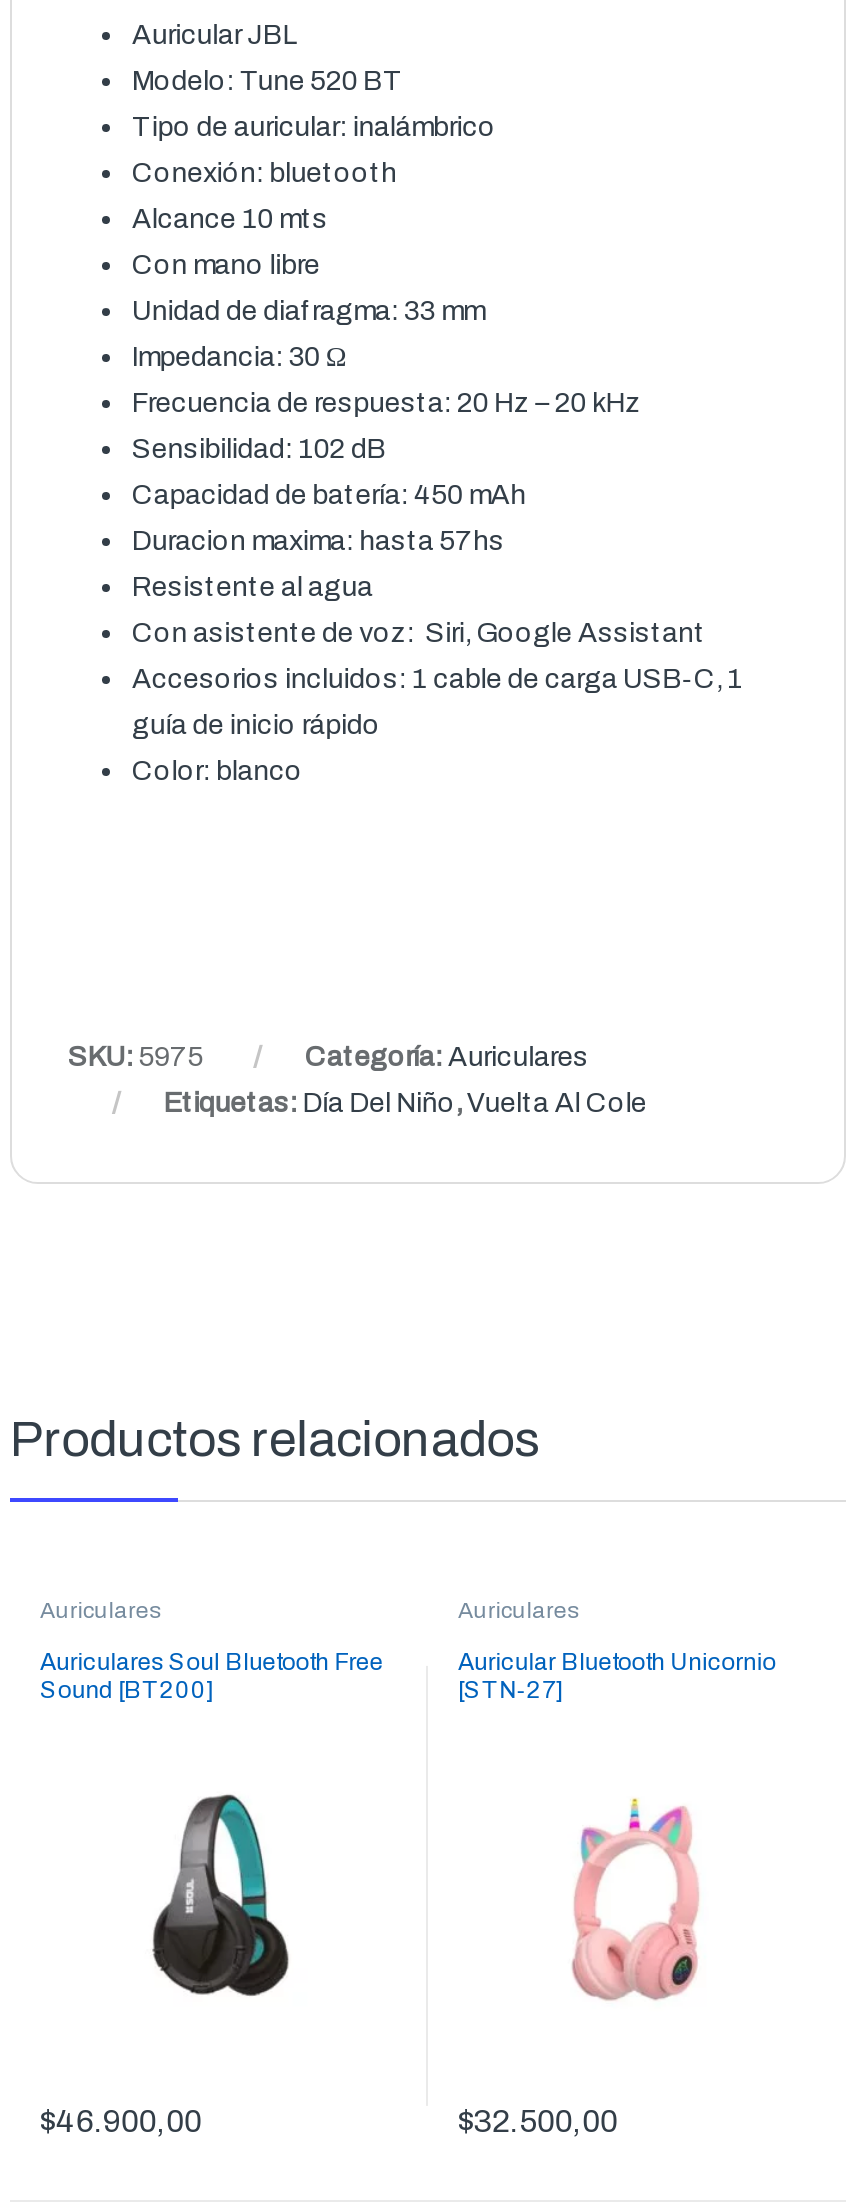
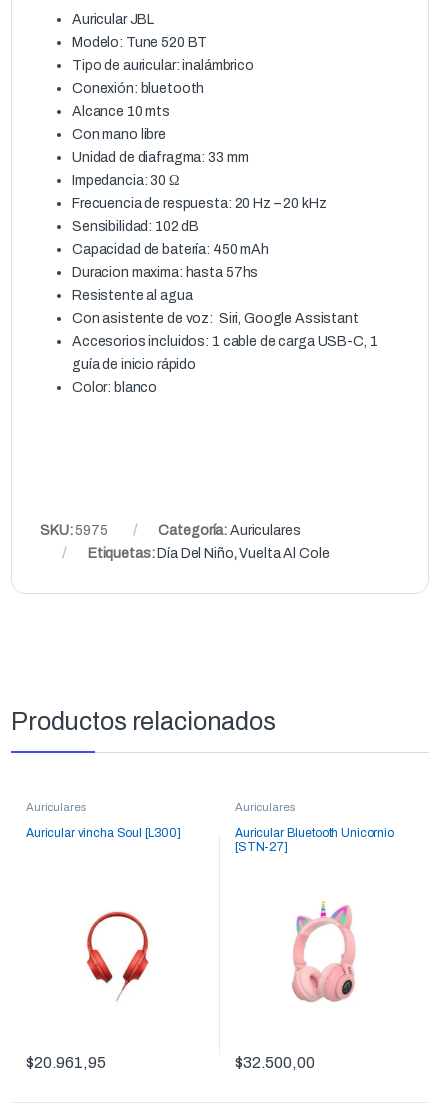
- Auriculares Soul Bluetooth Free
- Sound [BT200]
+ Auricular vincha Soul [L300]

- [image]
+ [image]

- $46.900,00
+ $20.961,95
